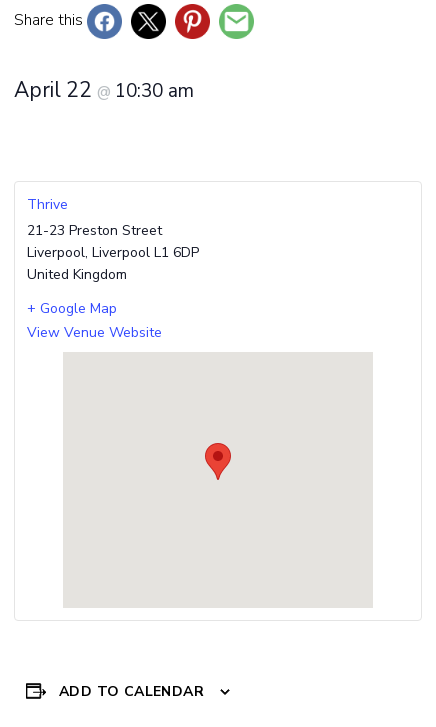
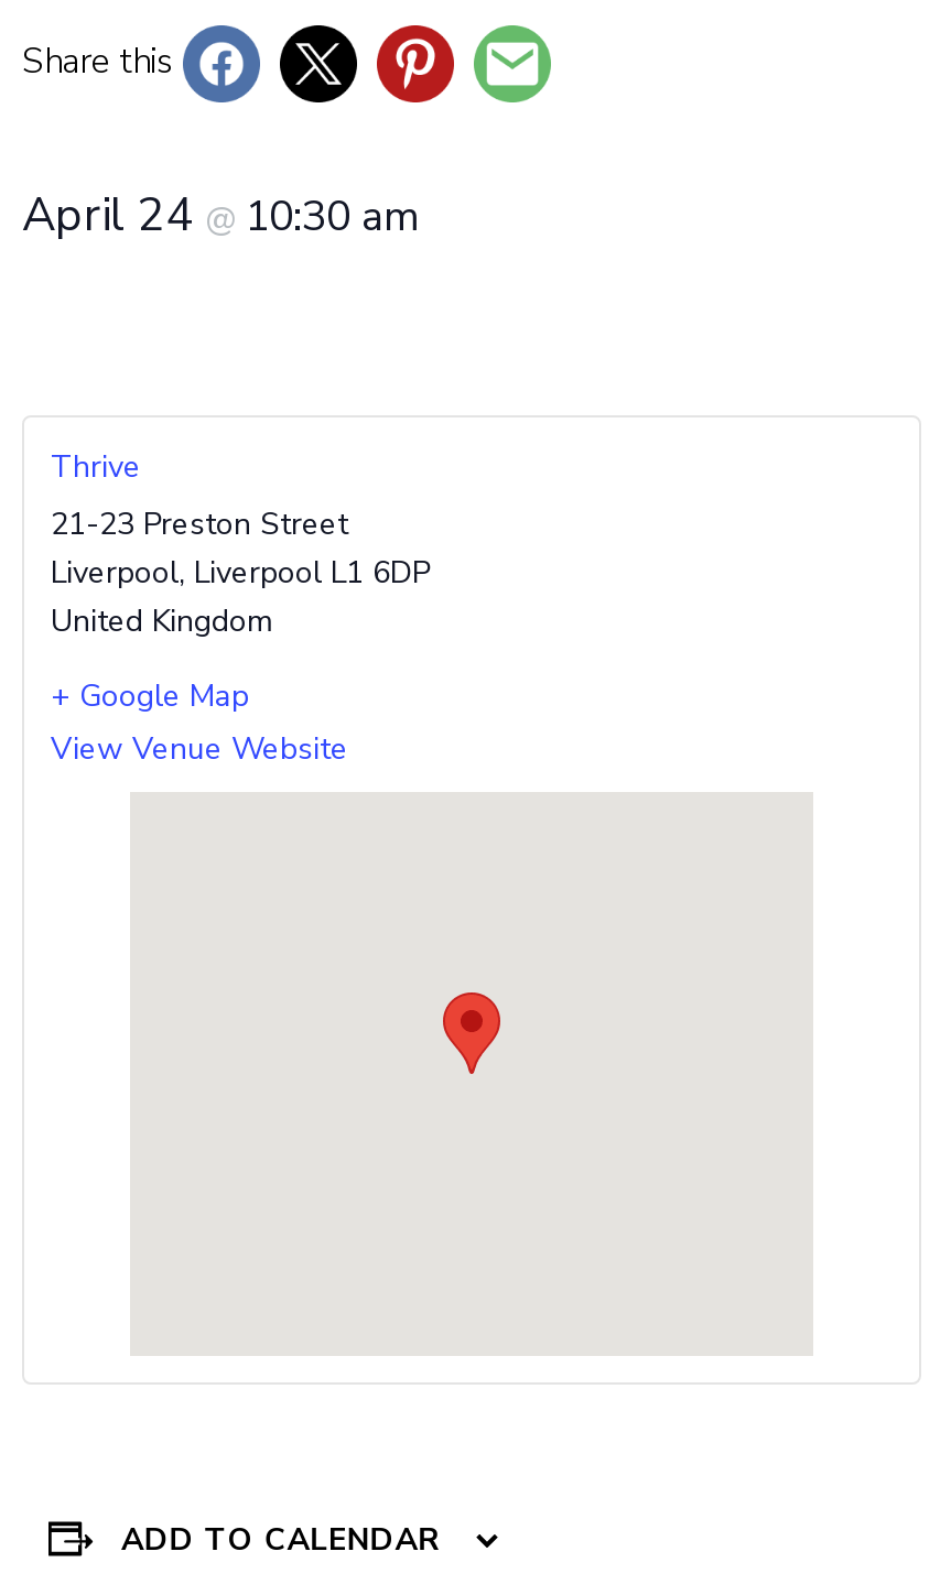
- April 22 @ 10:30 am
+ April 24 @ 10:30 am
